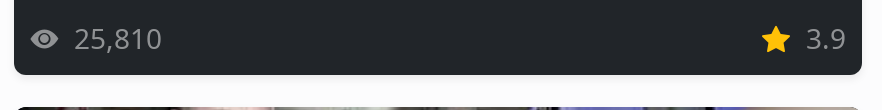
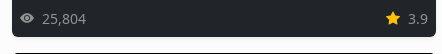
- 25,810
+ 25,804
